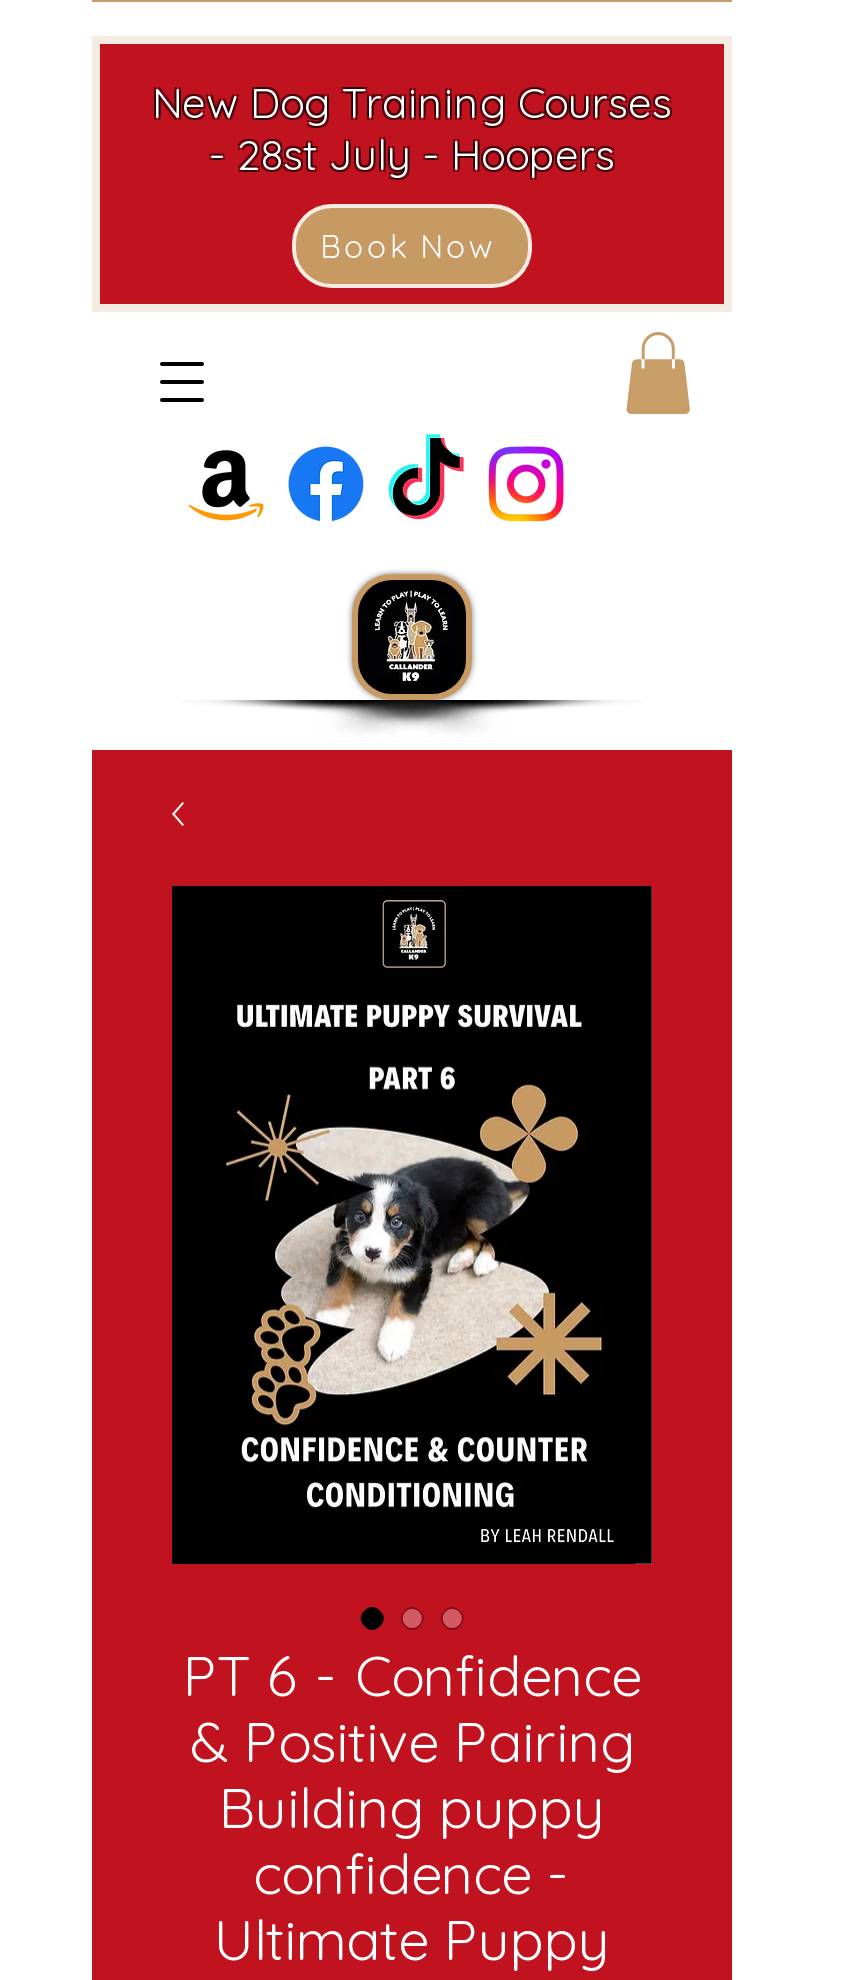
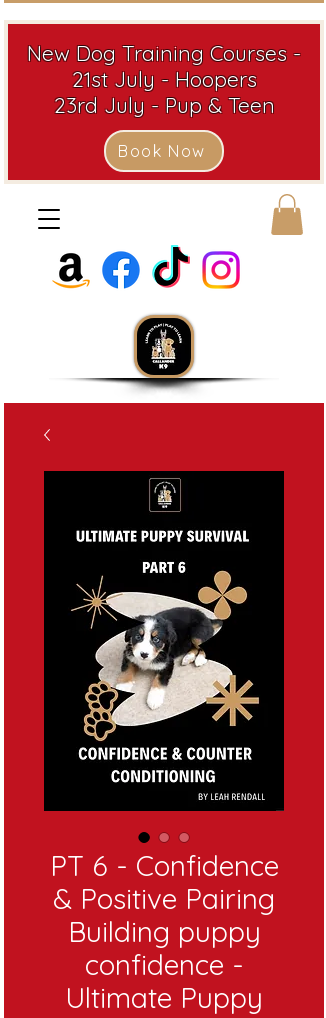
- New Dog Training Courses
- - 28st July - Hoopers
+ New Dog Training Courses -
+ 21st July - Hoopers
+ 23rd July - Pup & Teen
